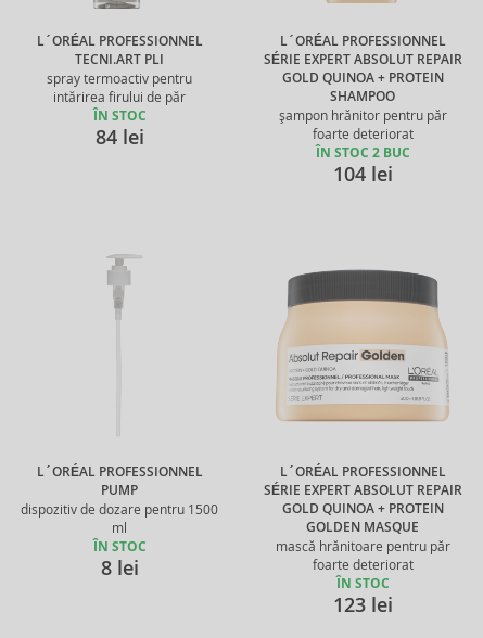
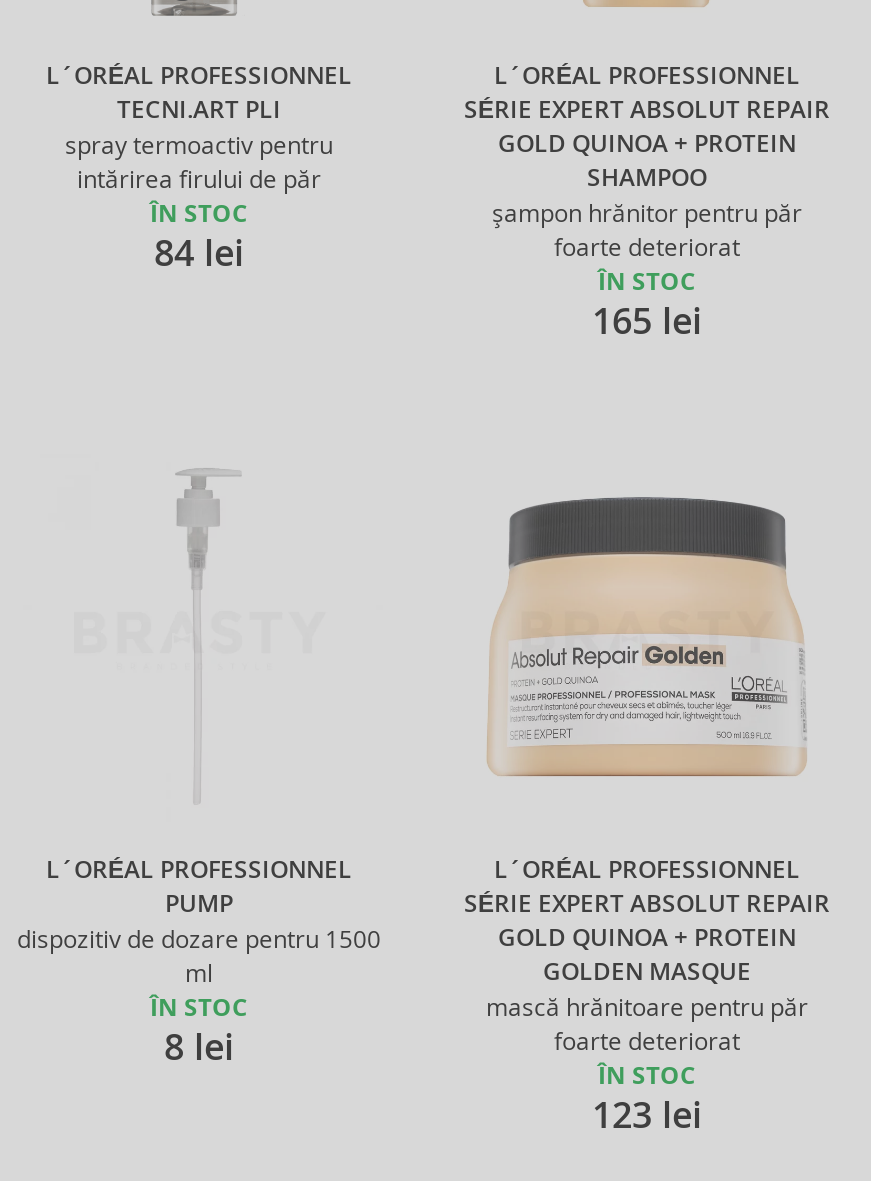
- ÎN STOC 2 BUC
- 104 lei
+ ÎN STOC
+ 165 lei
